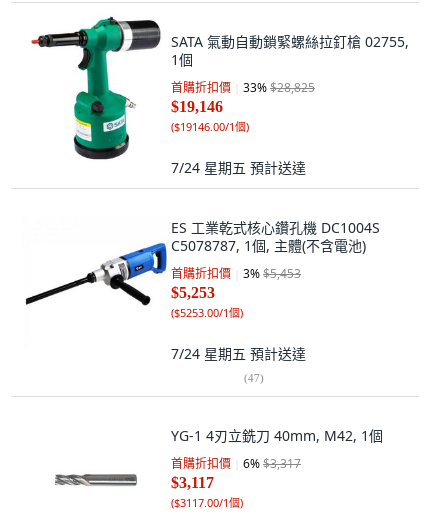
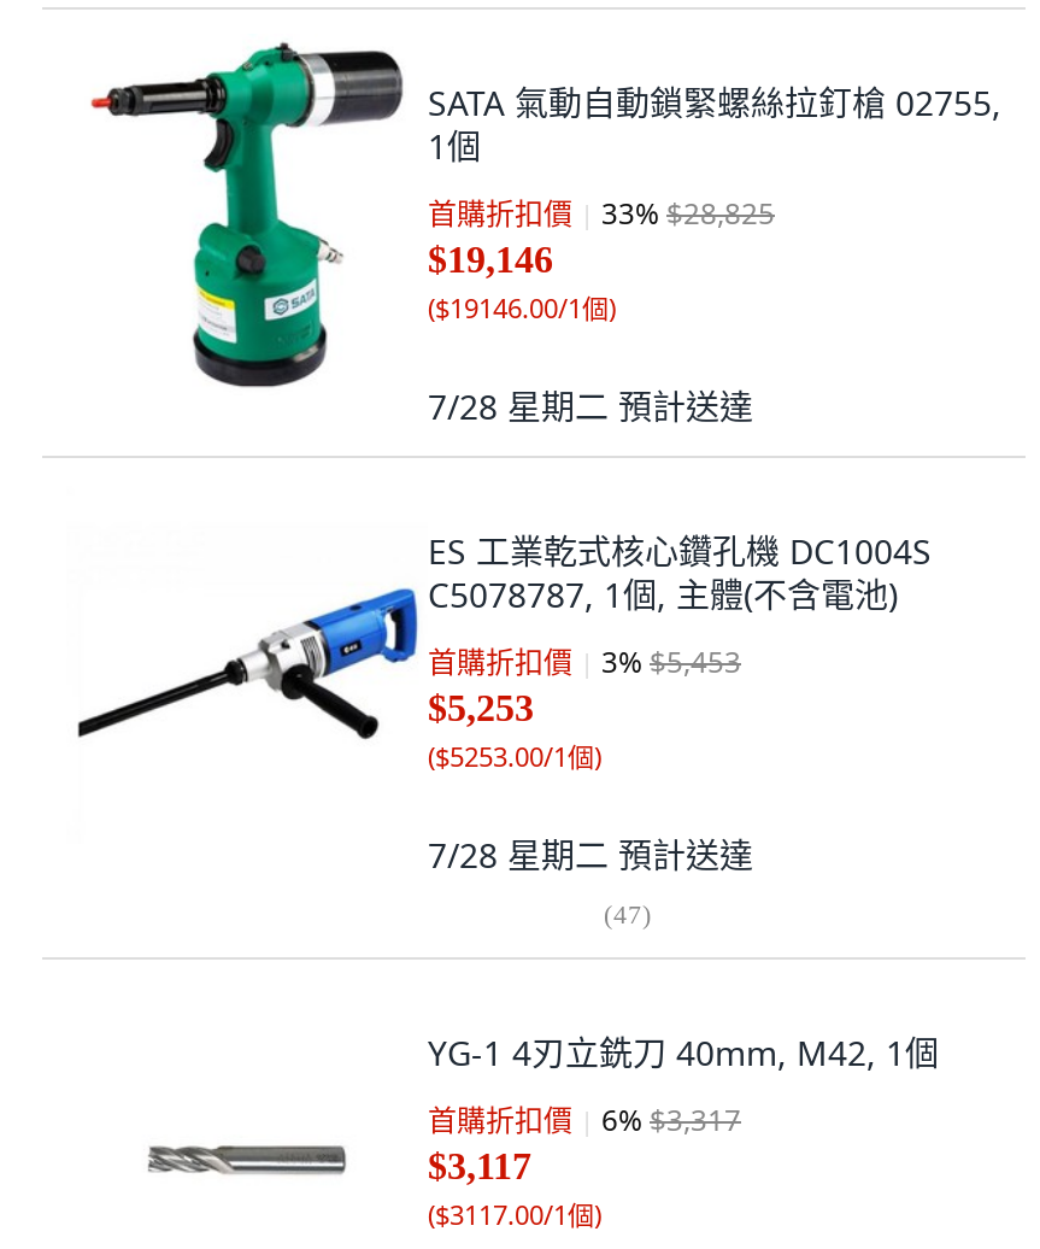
- 7/24 星期五預計送達
+ 7/28 星期二預計送達

- 7/24 星期五預計送達
+ 7/28 星期二預計送達
